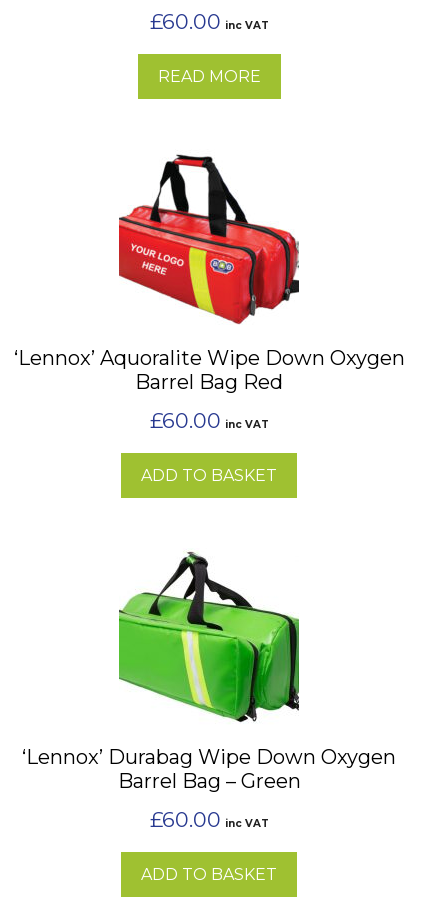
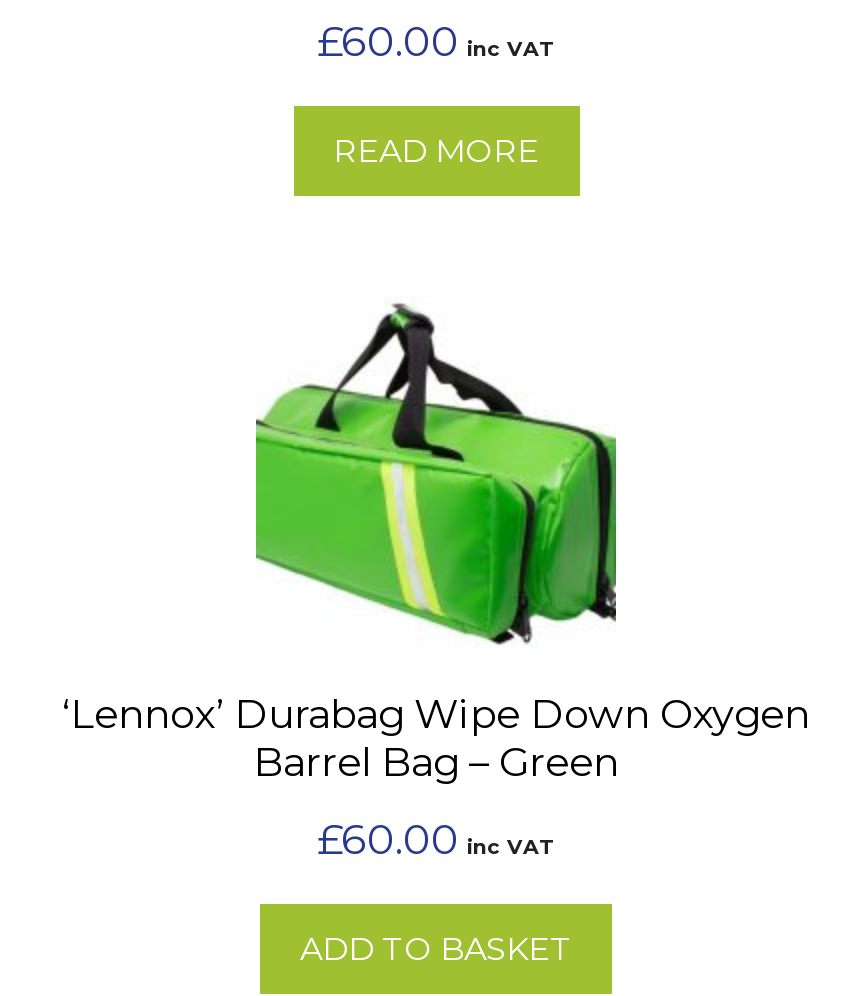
- [image]
- ‘Lennox’ Aquoralite Wipe Down Oxygen
- Barrel Bag Red
- £60.00 inc VAT
- ADD TO BASKET
